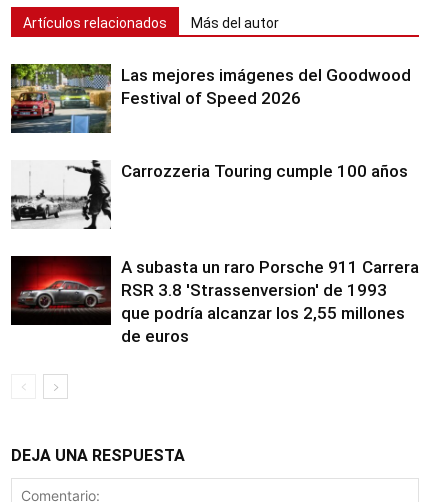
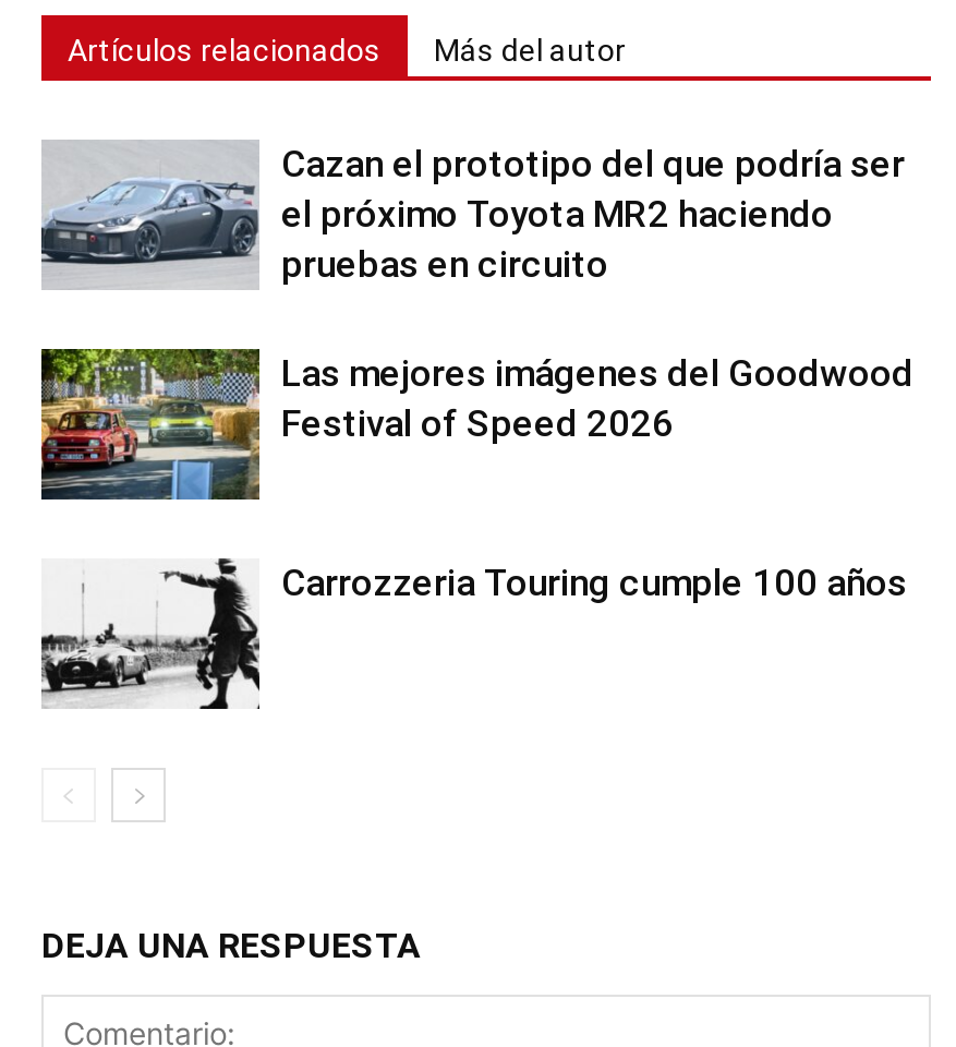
+ [image]
+ Cazan el prototipo del que podría ser
+ el próximo Toyota MR2 haciendo
+ pruebas en circuito

moved down: [image] | Las mejores imágenes del Goodwood | Festival of Speed 2026 | Carrozzeria Touring cumple 100 años

- [image]
- A subasta un raro Porsche 911 Carrera
- RSR 3.8 'Strassenversion' de 1993
- que podría alcanzar los 2,55 millones
- de euros
